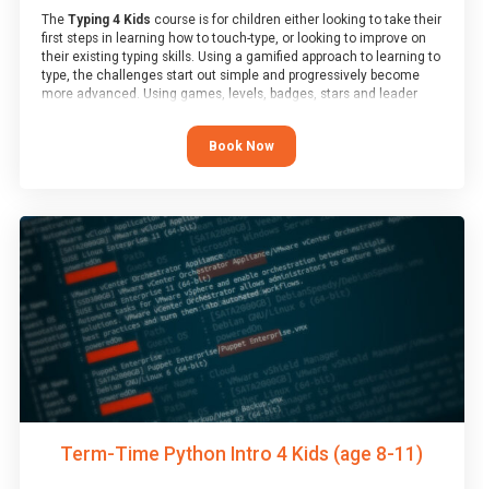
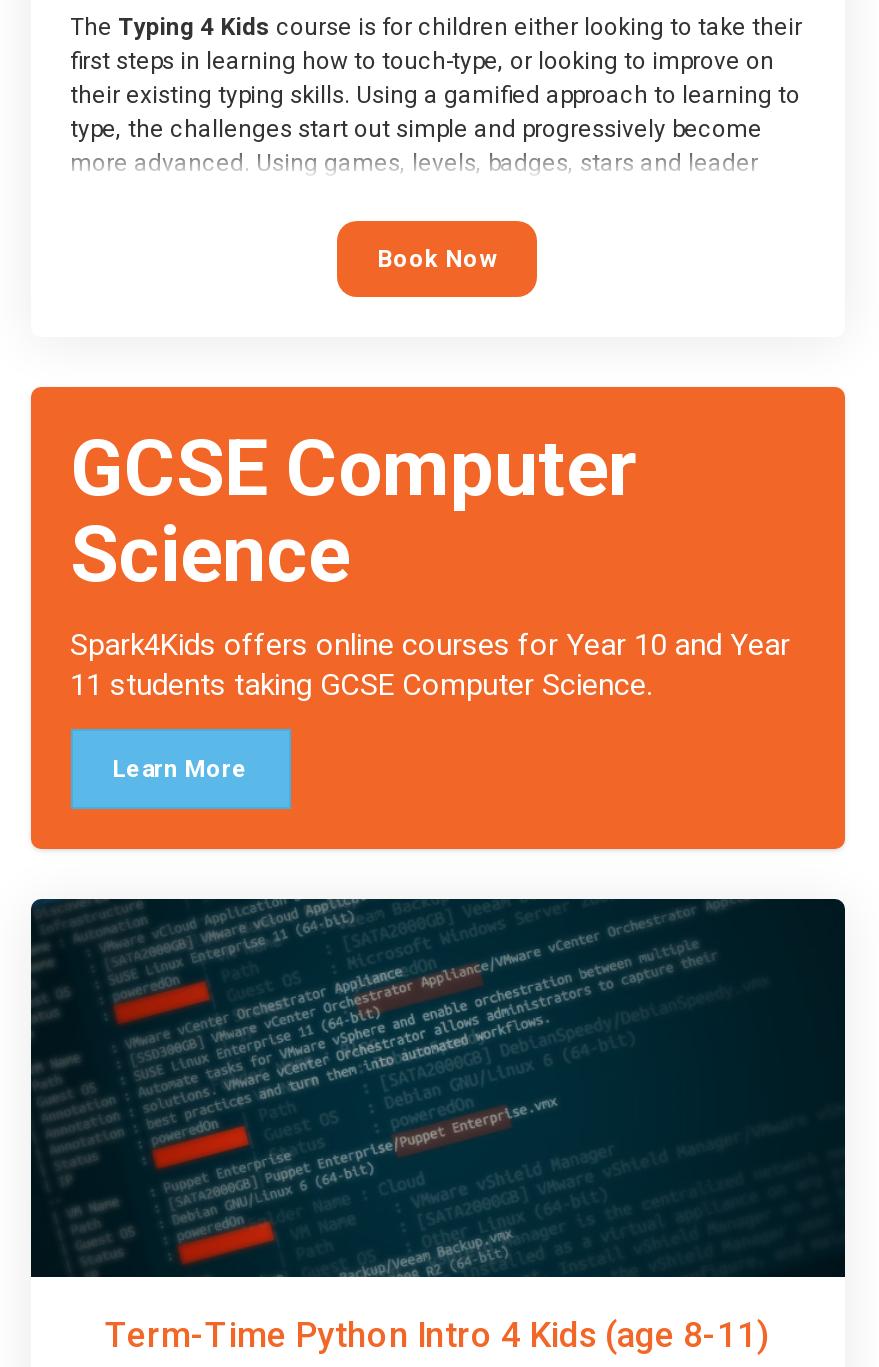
+ [image]
+ GCSE Computer
+ Science
+ Spark4Kids offers online courses for Year 10 and Year
+ 11 students taking GCSE Computer Science.
+ Learn More
